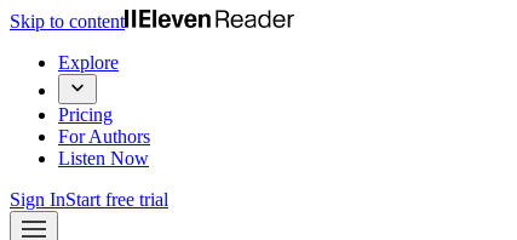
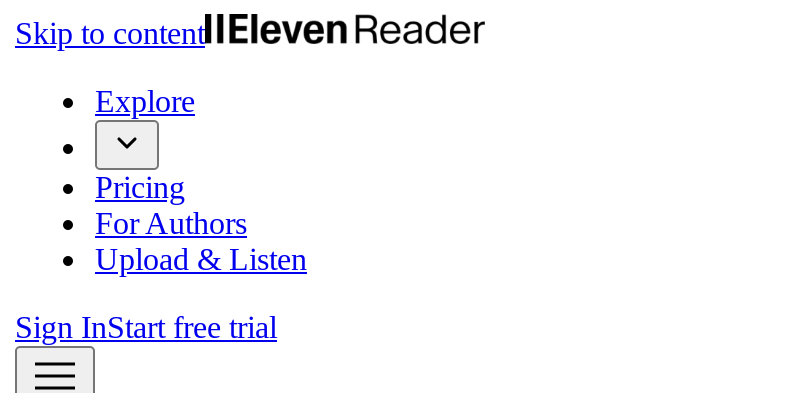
- Listen Now
+ Upload & Listen
